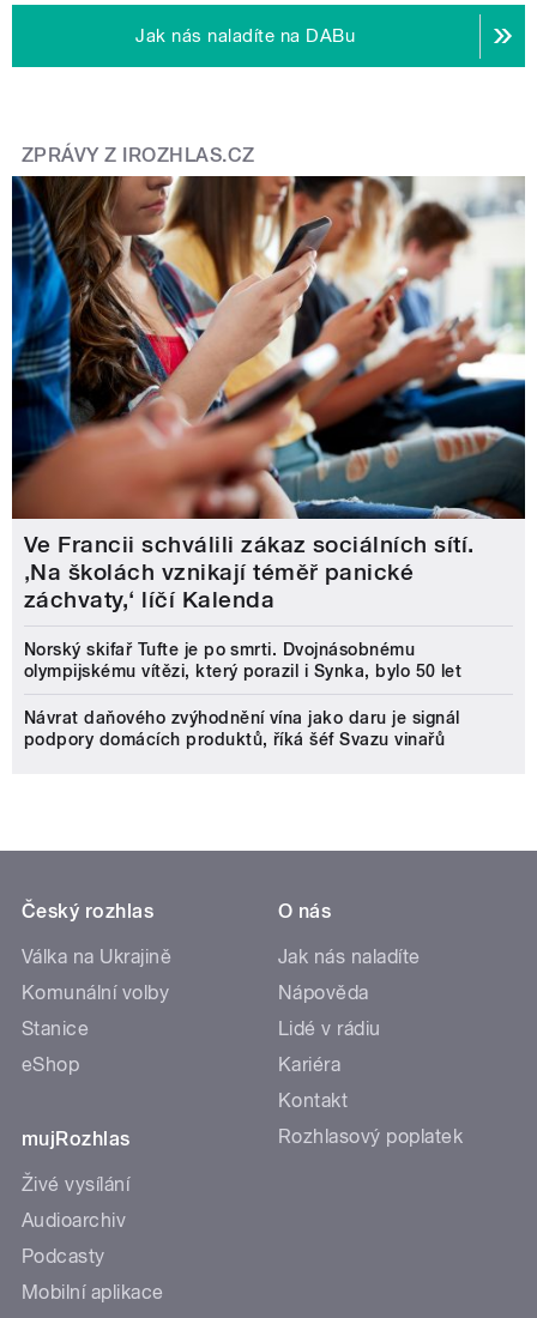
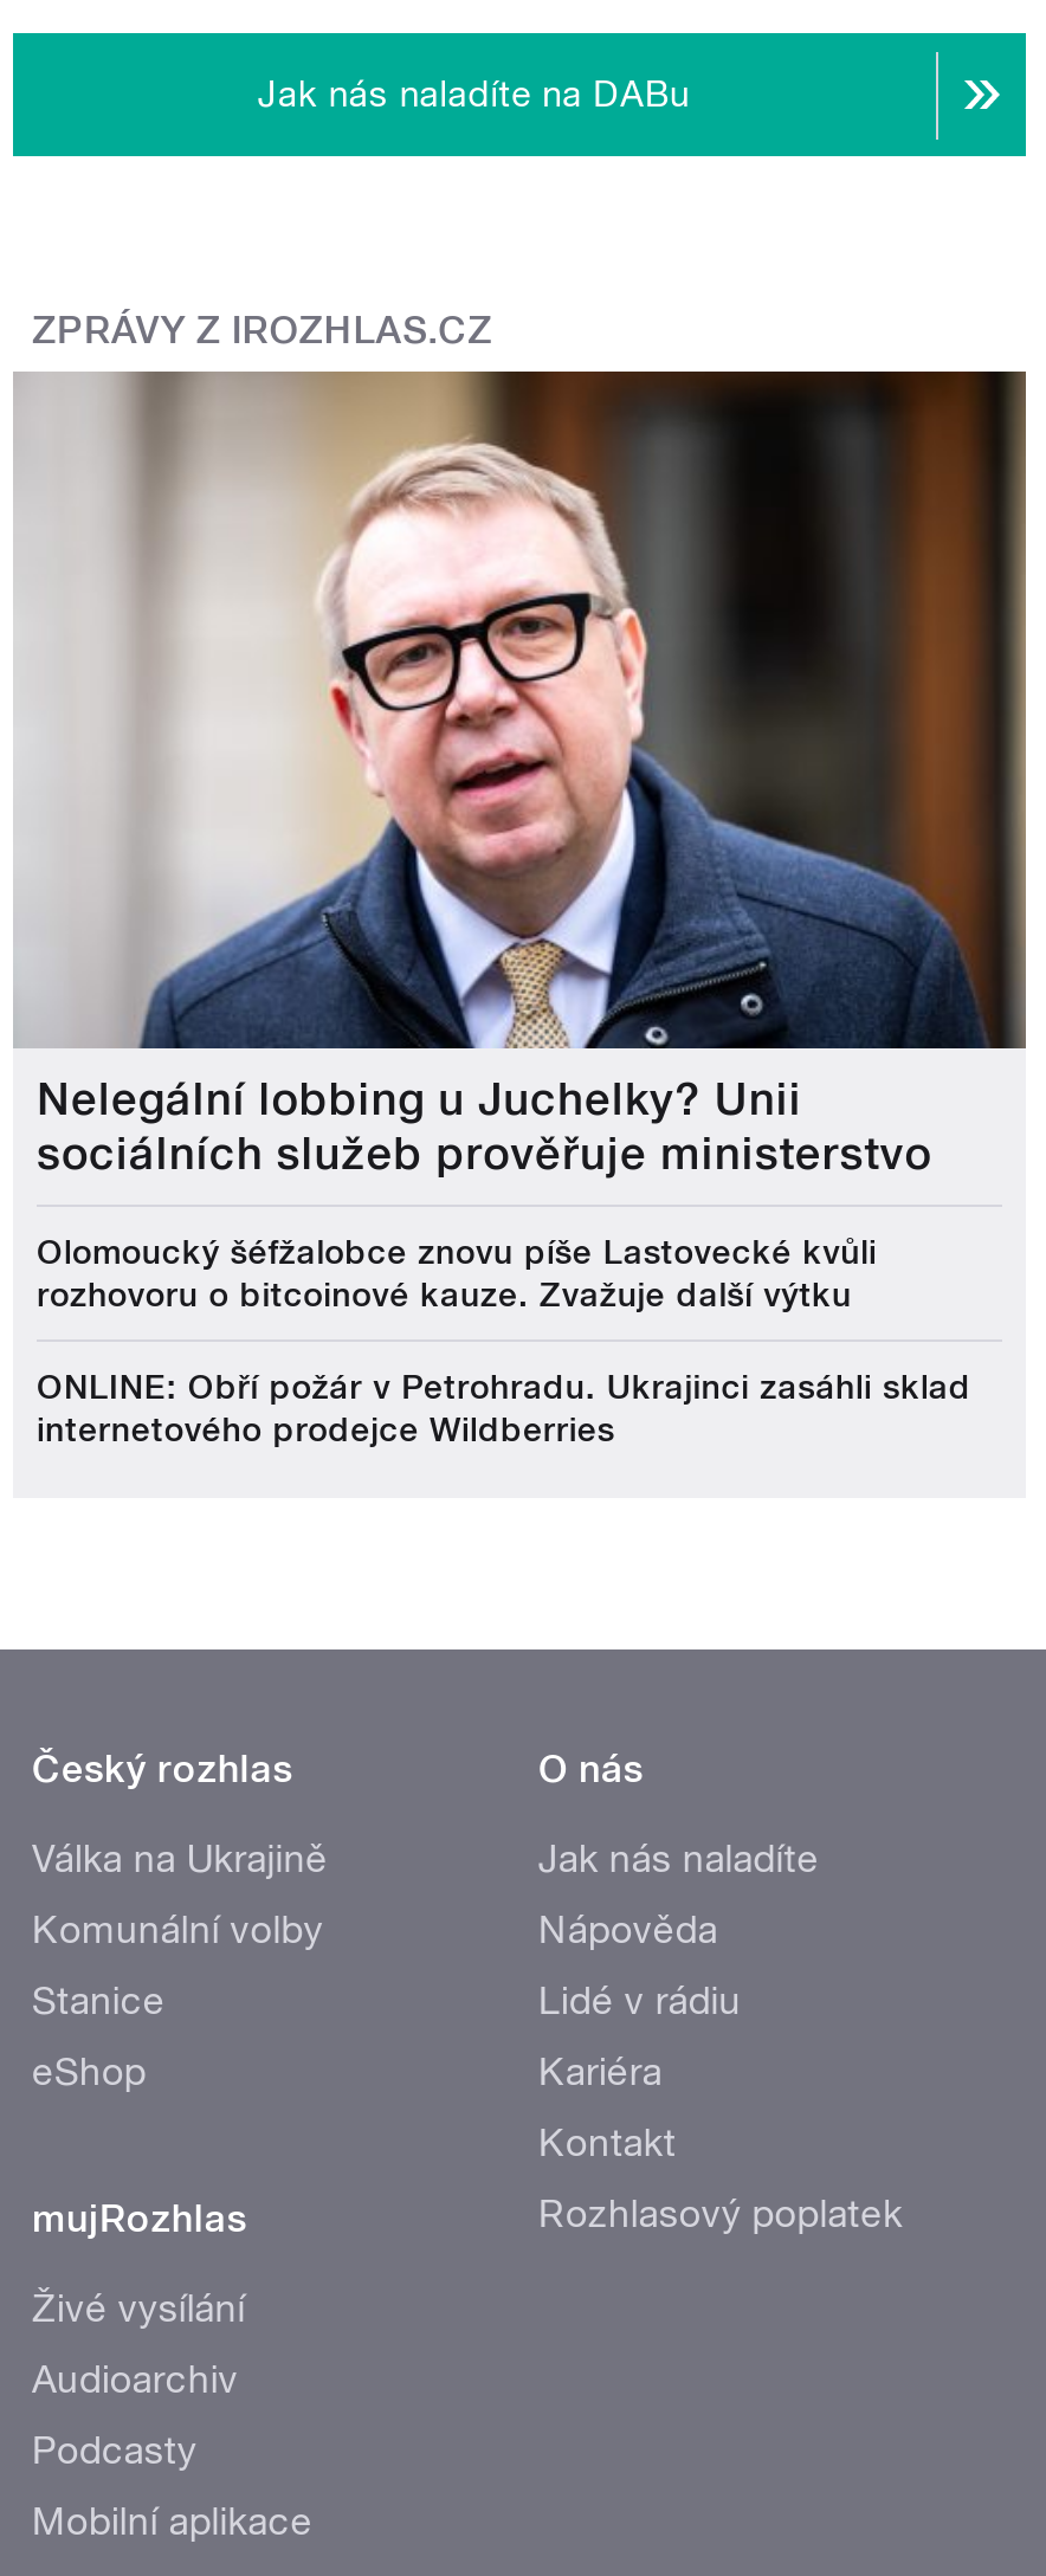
- [image]
- Ve Francii schválili zákaz sociálních sítí.
- ‚Na školách vznikají téměř panické
- záchvaty,‘ líčí Kalenda
+ [image]
+ Nelegální lobbing u Juchelky? Unii
+ sociálních služeb prověřuje ministerstvo

- Norský skifař Tufte je po smrti. Dvojnásobnému
- olympijskému vítězi, který porazil i Synka, bylo 50 let
+ Olomoucký šéfžalobce znovu píše Lastovecké kvůli
+ rozhovoru o bitcoinové kauze. Zvažuje další výtku

- Návrat daňového zvýhodnění vína jako daru je signál
- podpory domácích produktů, říká šéf Svazu vinařů
+ ONLINE: Obří požár v Petrohradu. Ukrajinci zasáhli sklad
+ internetového prodejce Wildberries
